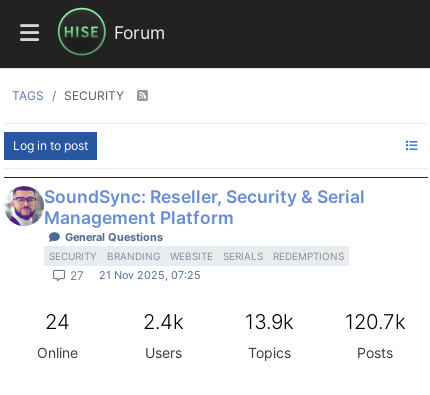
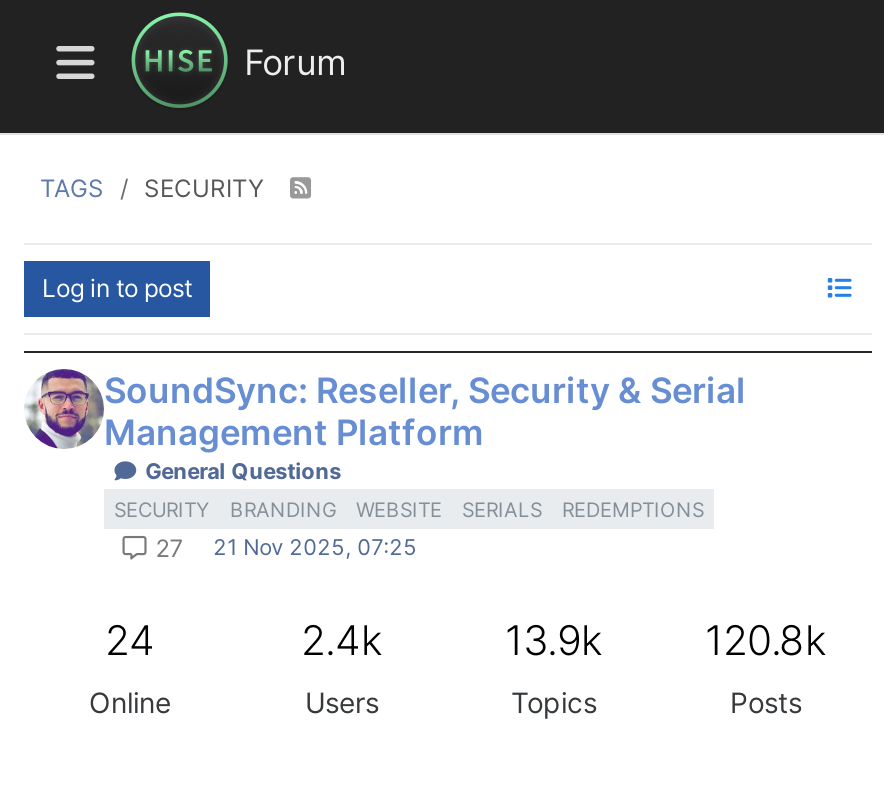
- 120.7k
+ 120.8k
